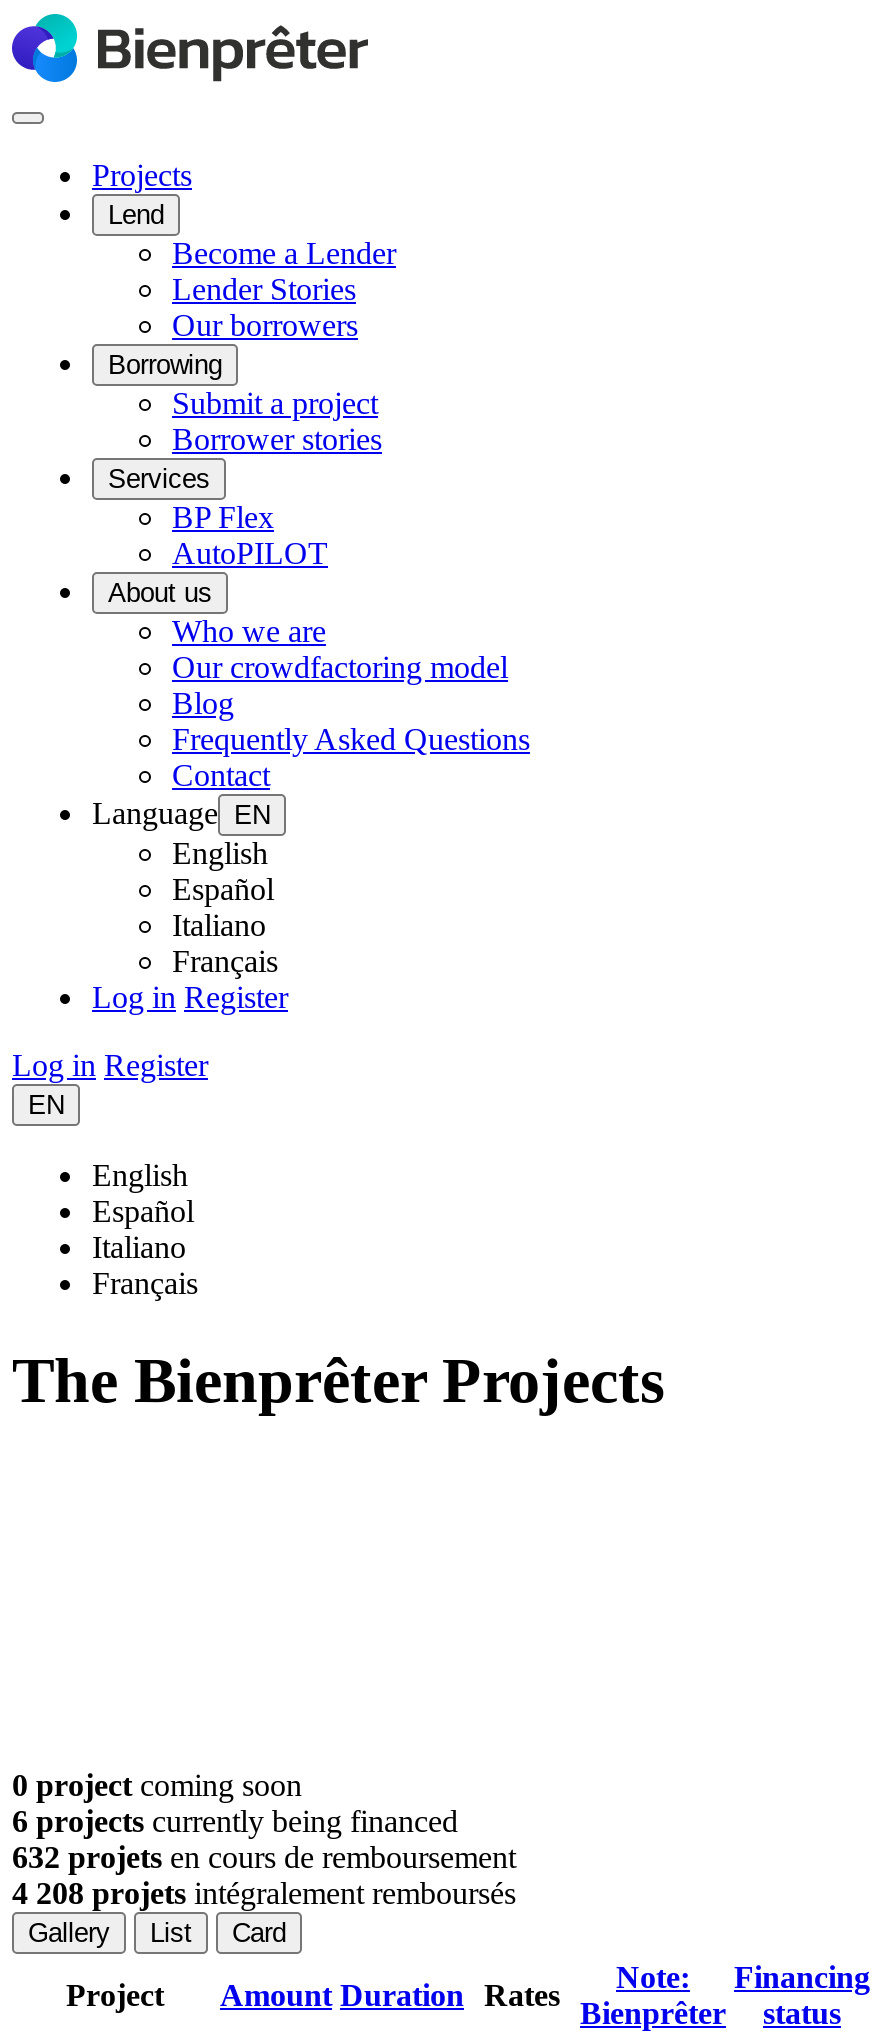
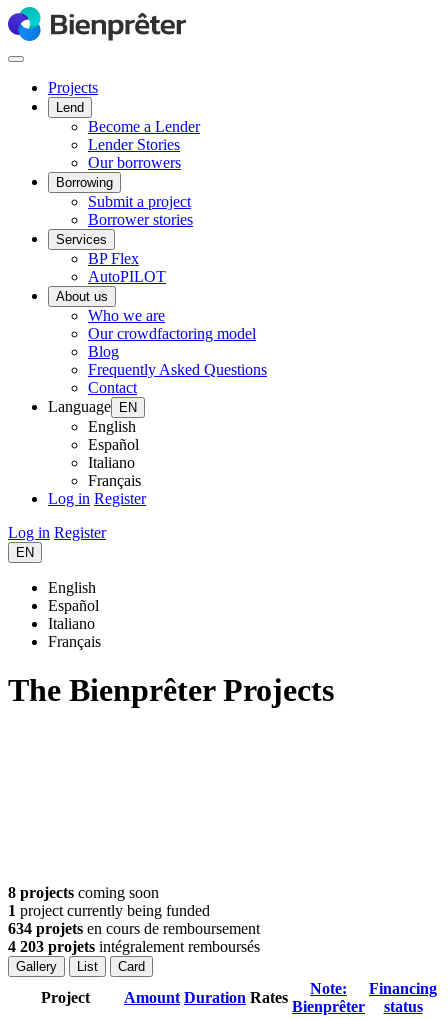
- 0 project coming soon
+ 8 projects coming soon

- 6 projects currently being financed
+ 1 project currently being funded

- 632 projets en cours de remboursement
+ 634 projets en cours de remboursement

- 4 208 projets intégralement remboursés
+ 4 203 projets intégralement remboursés
